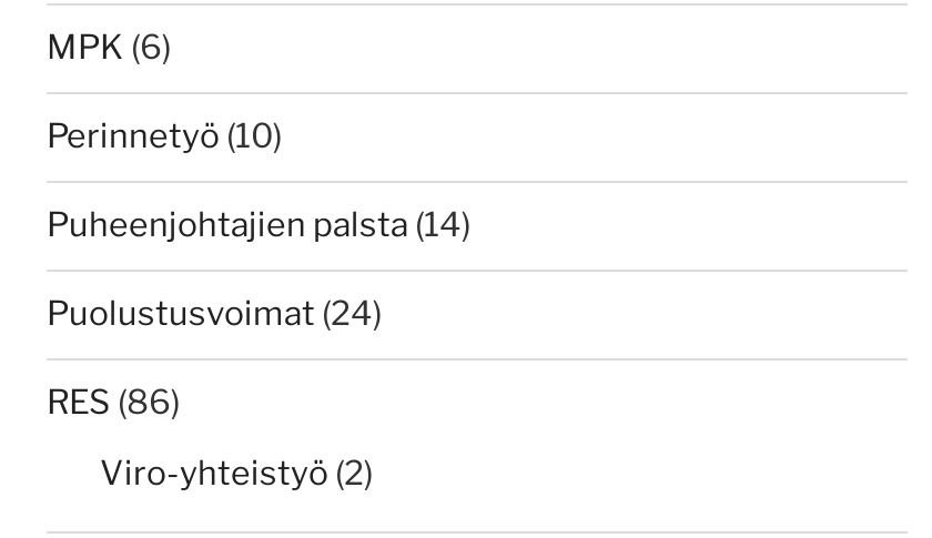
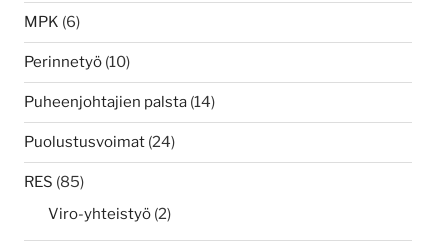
- RES (86)
+ RES (85)
